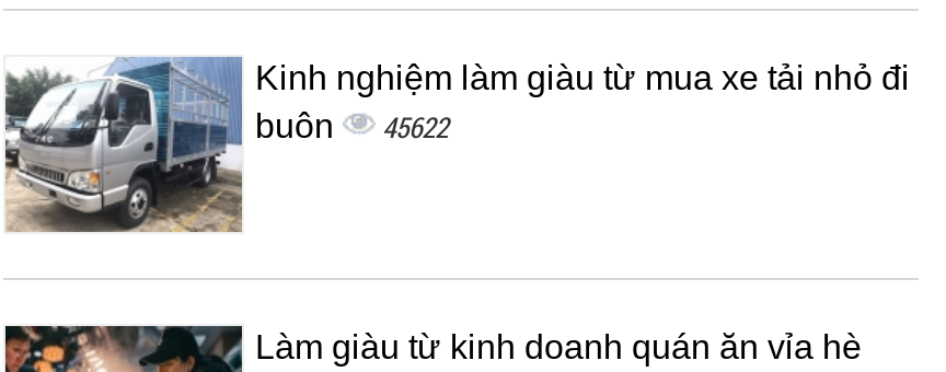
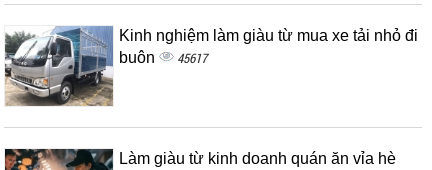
- buôn 45622
+ buôn 45617
